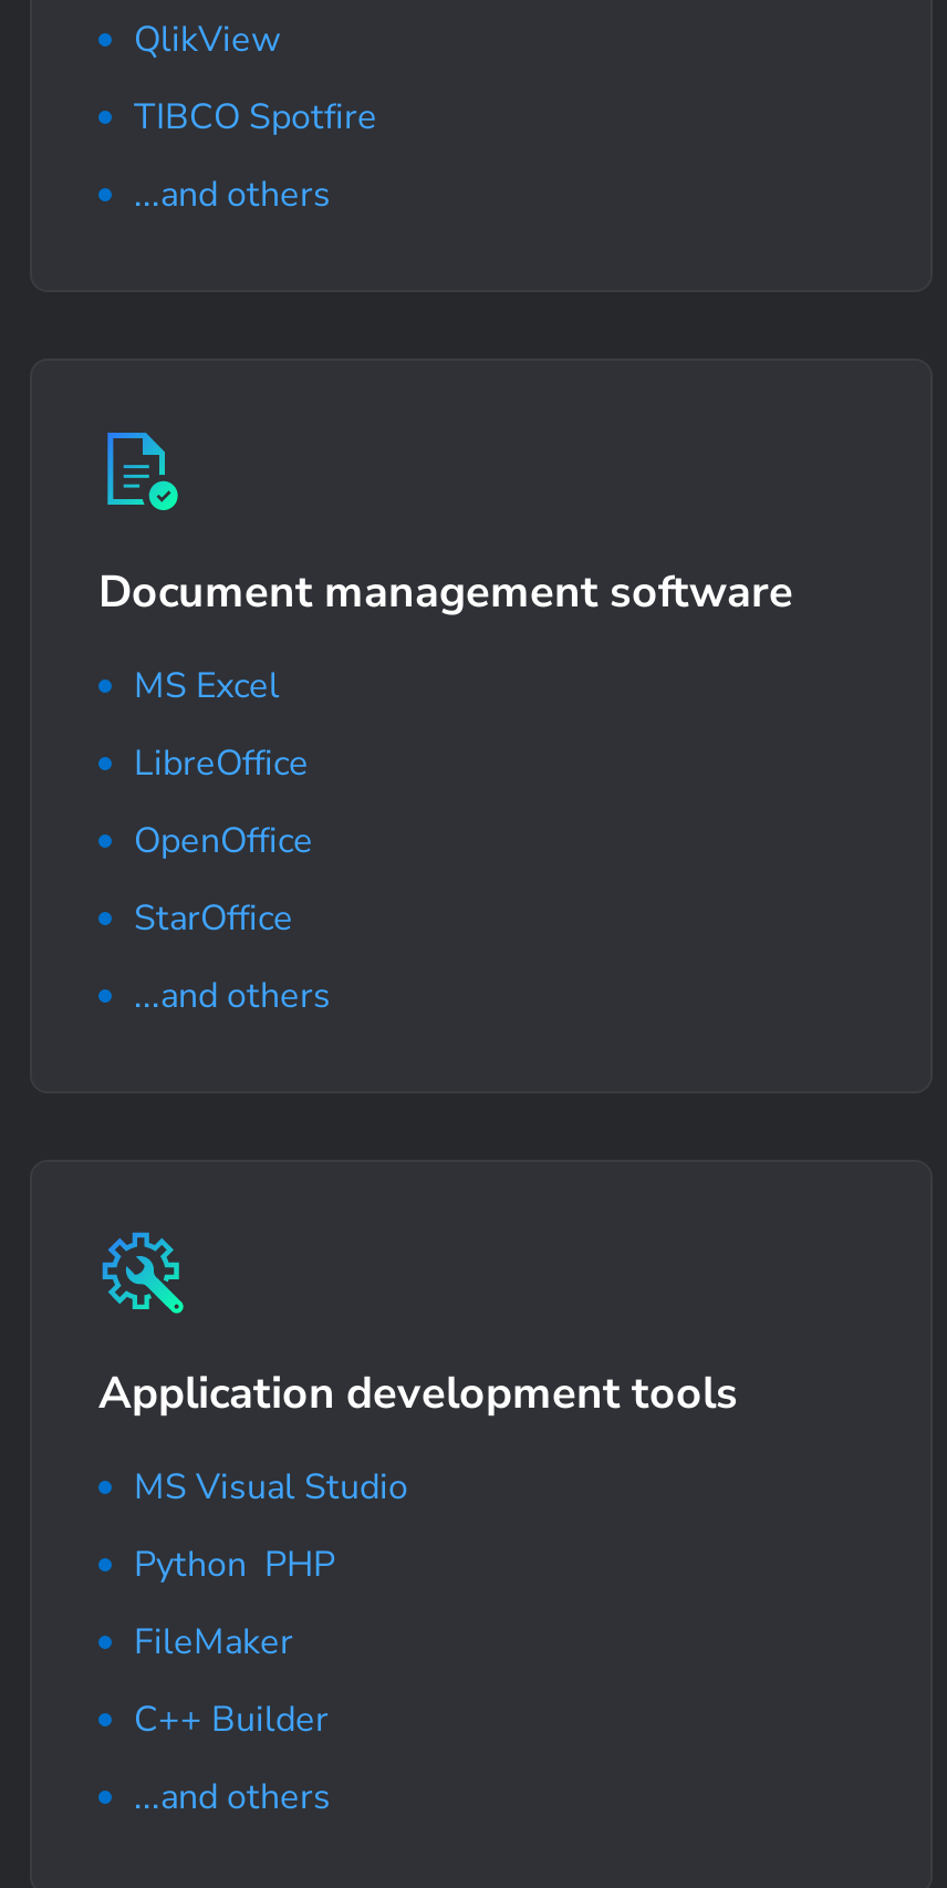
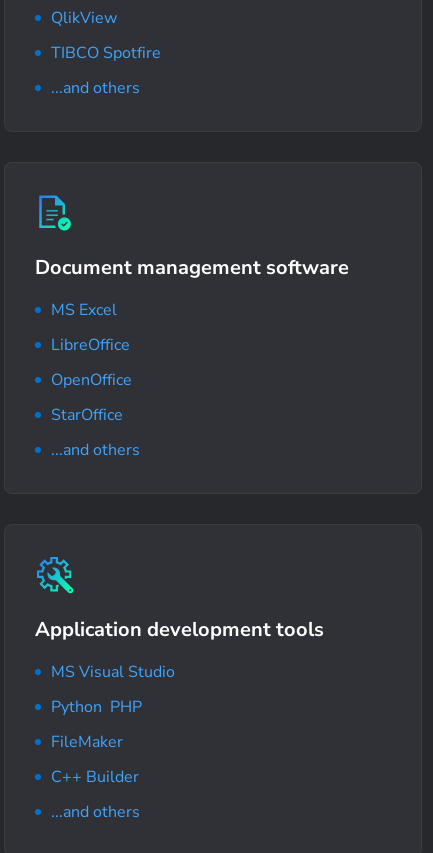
- [image]
+ [image]

- [image]
+ [image]
